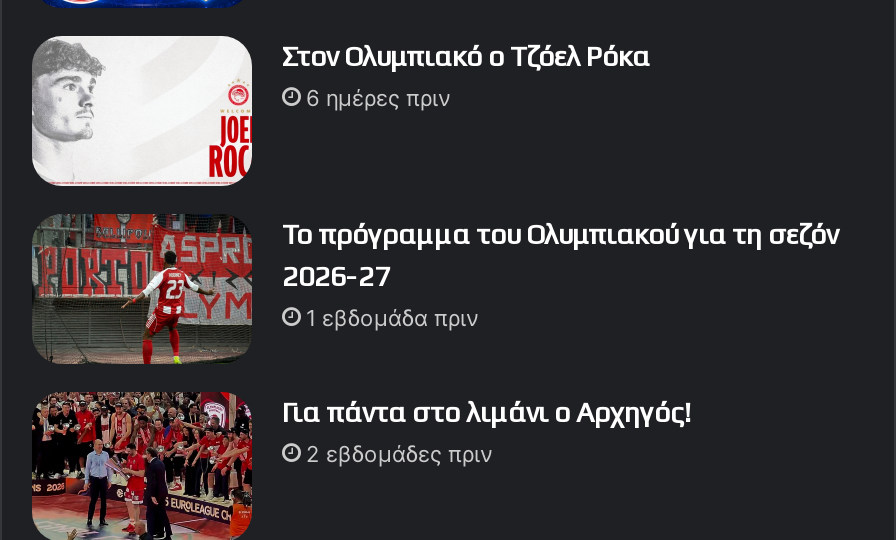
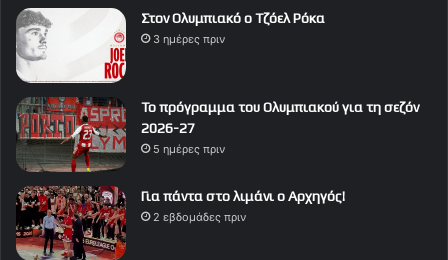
- 6 ημέρες πριν
+ 3 ημέρες πριν

- 1 εβδομάδα πριν
+ 5 ημέρες πριν
